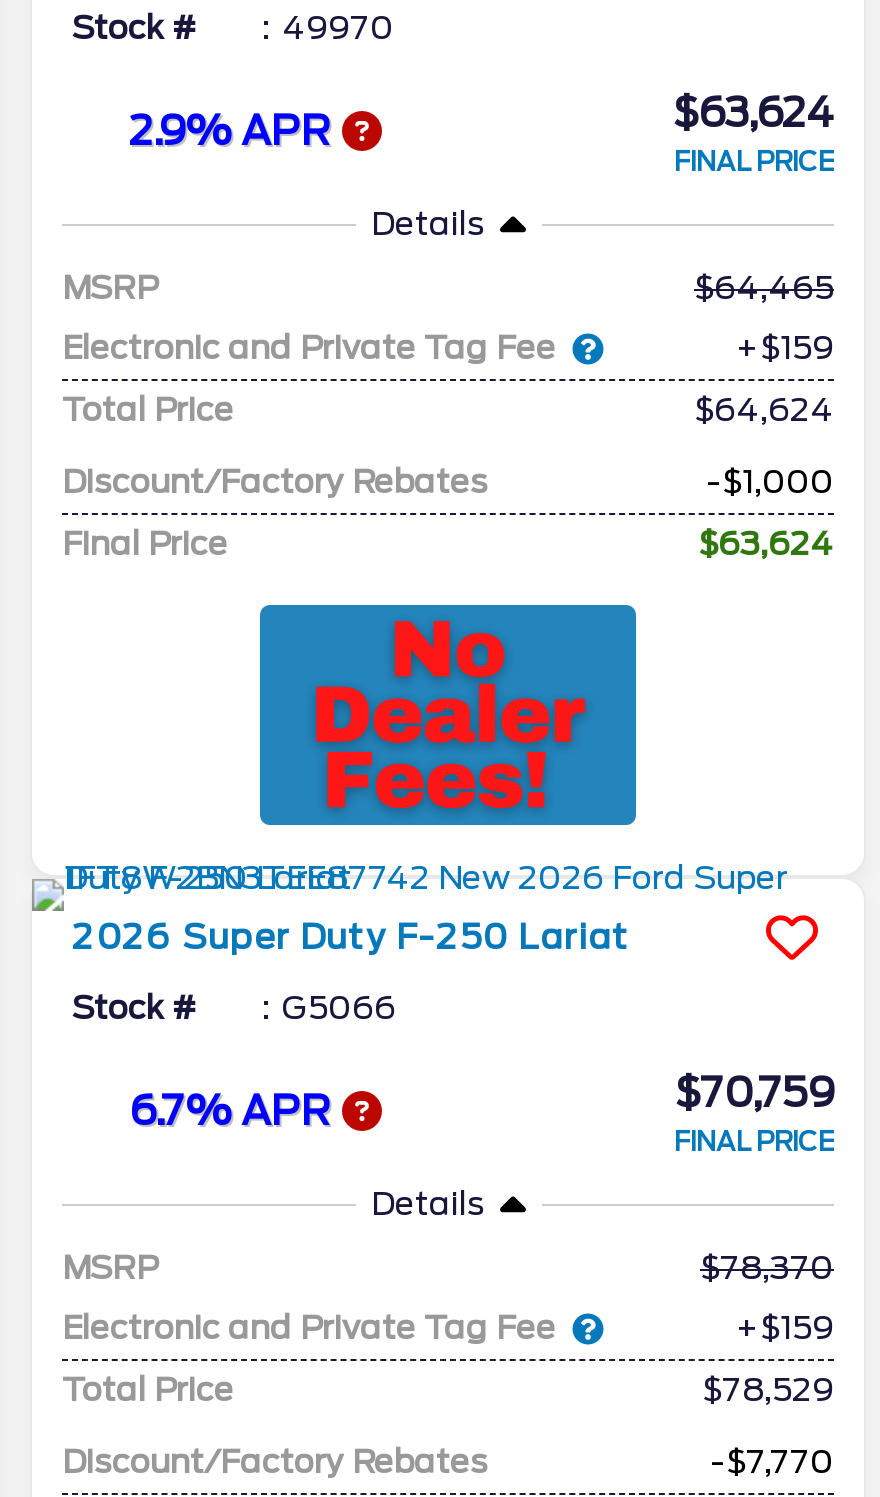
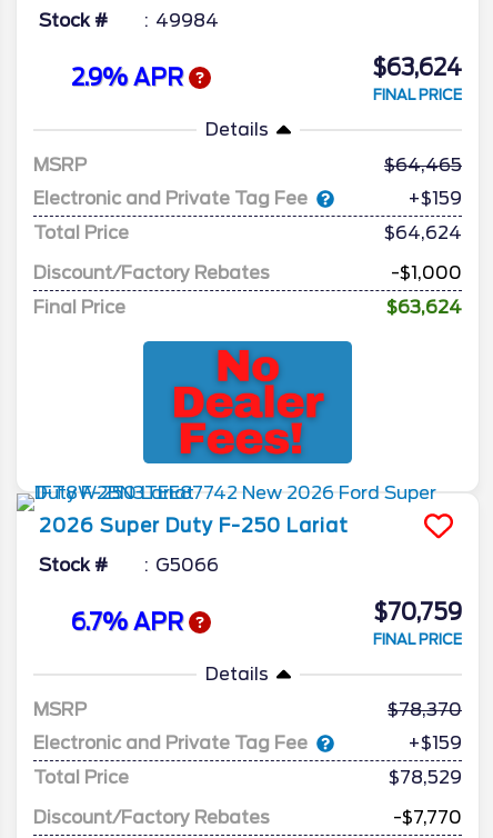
- 49970
+ 49984
